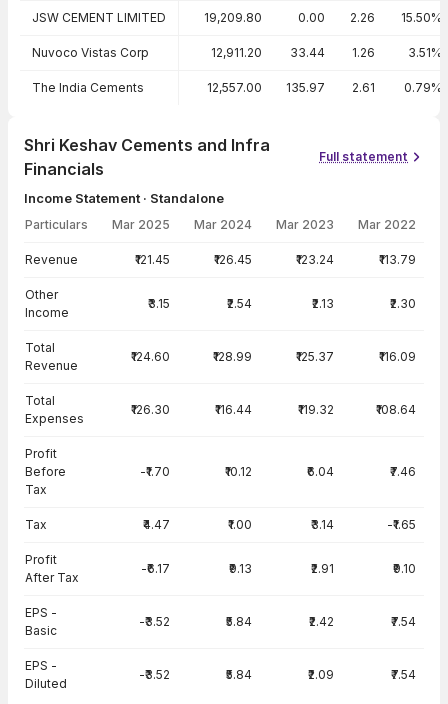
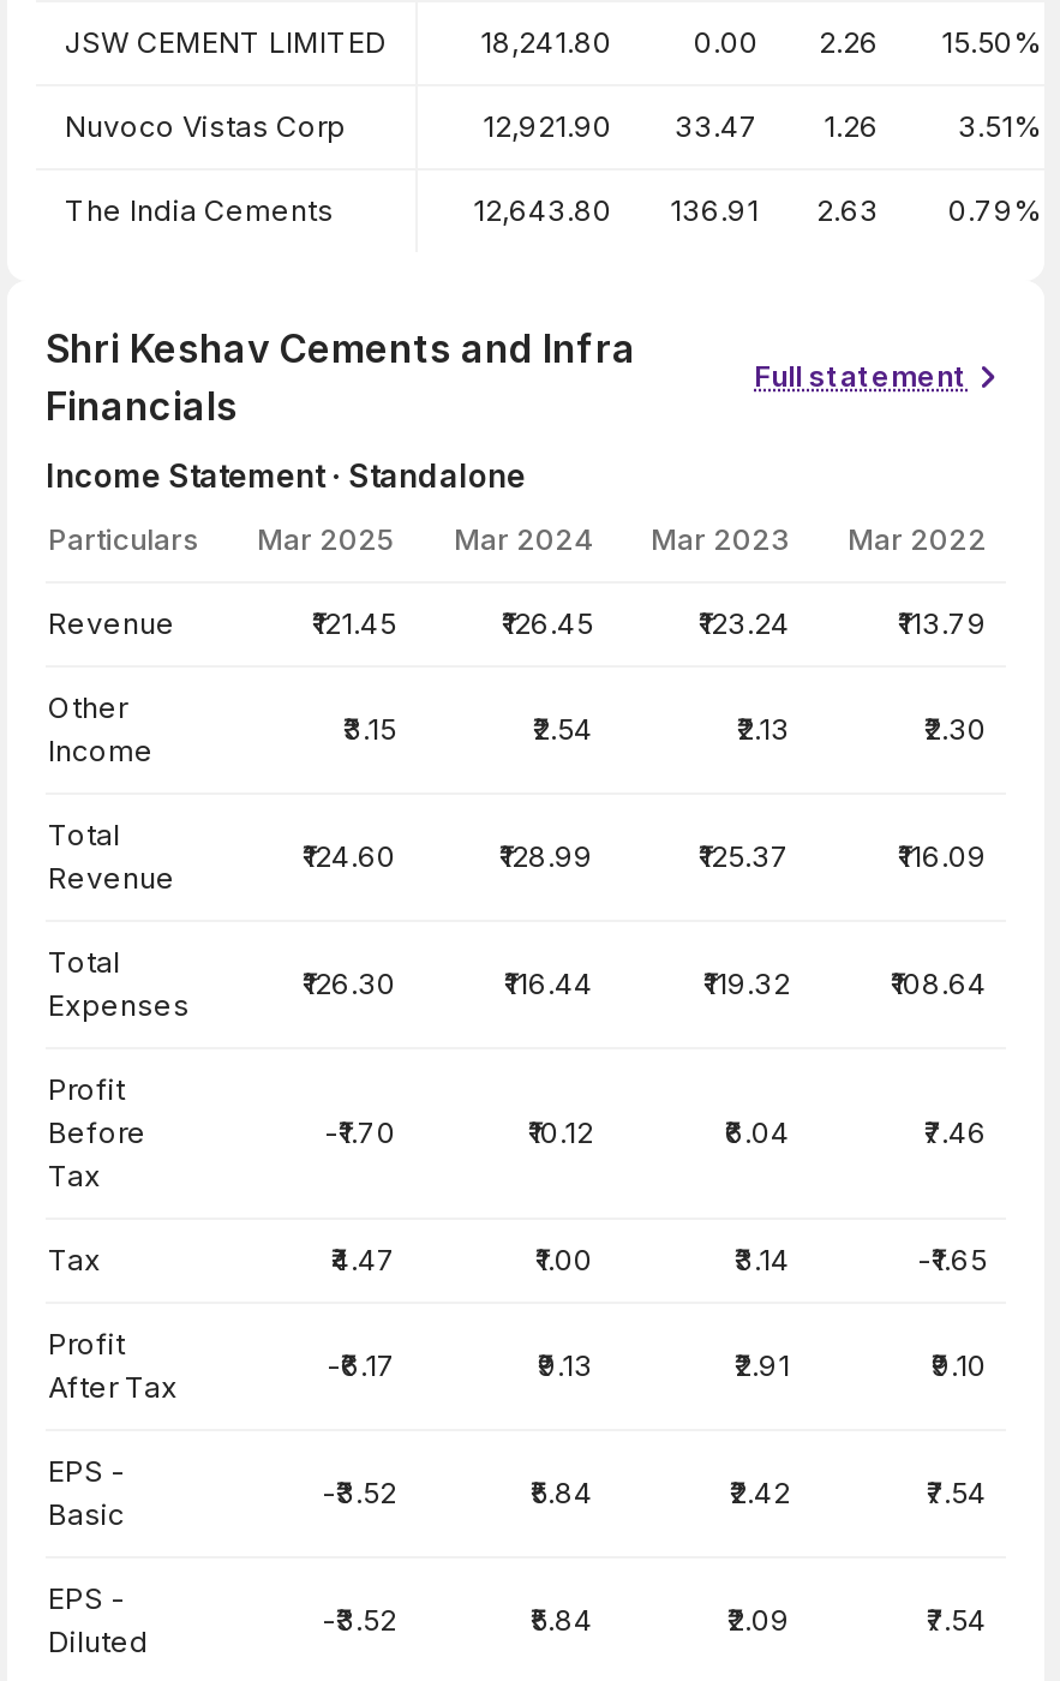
- 19,209.80
+ 18,241.80

- 12,911.20
+ 12,921.90

- 33.44
+ 33.47

- 12,557.00
+ 12,643.80

- 135.97
+ 136.91

- 2.61
+ 2.63
